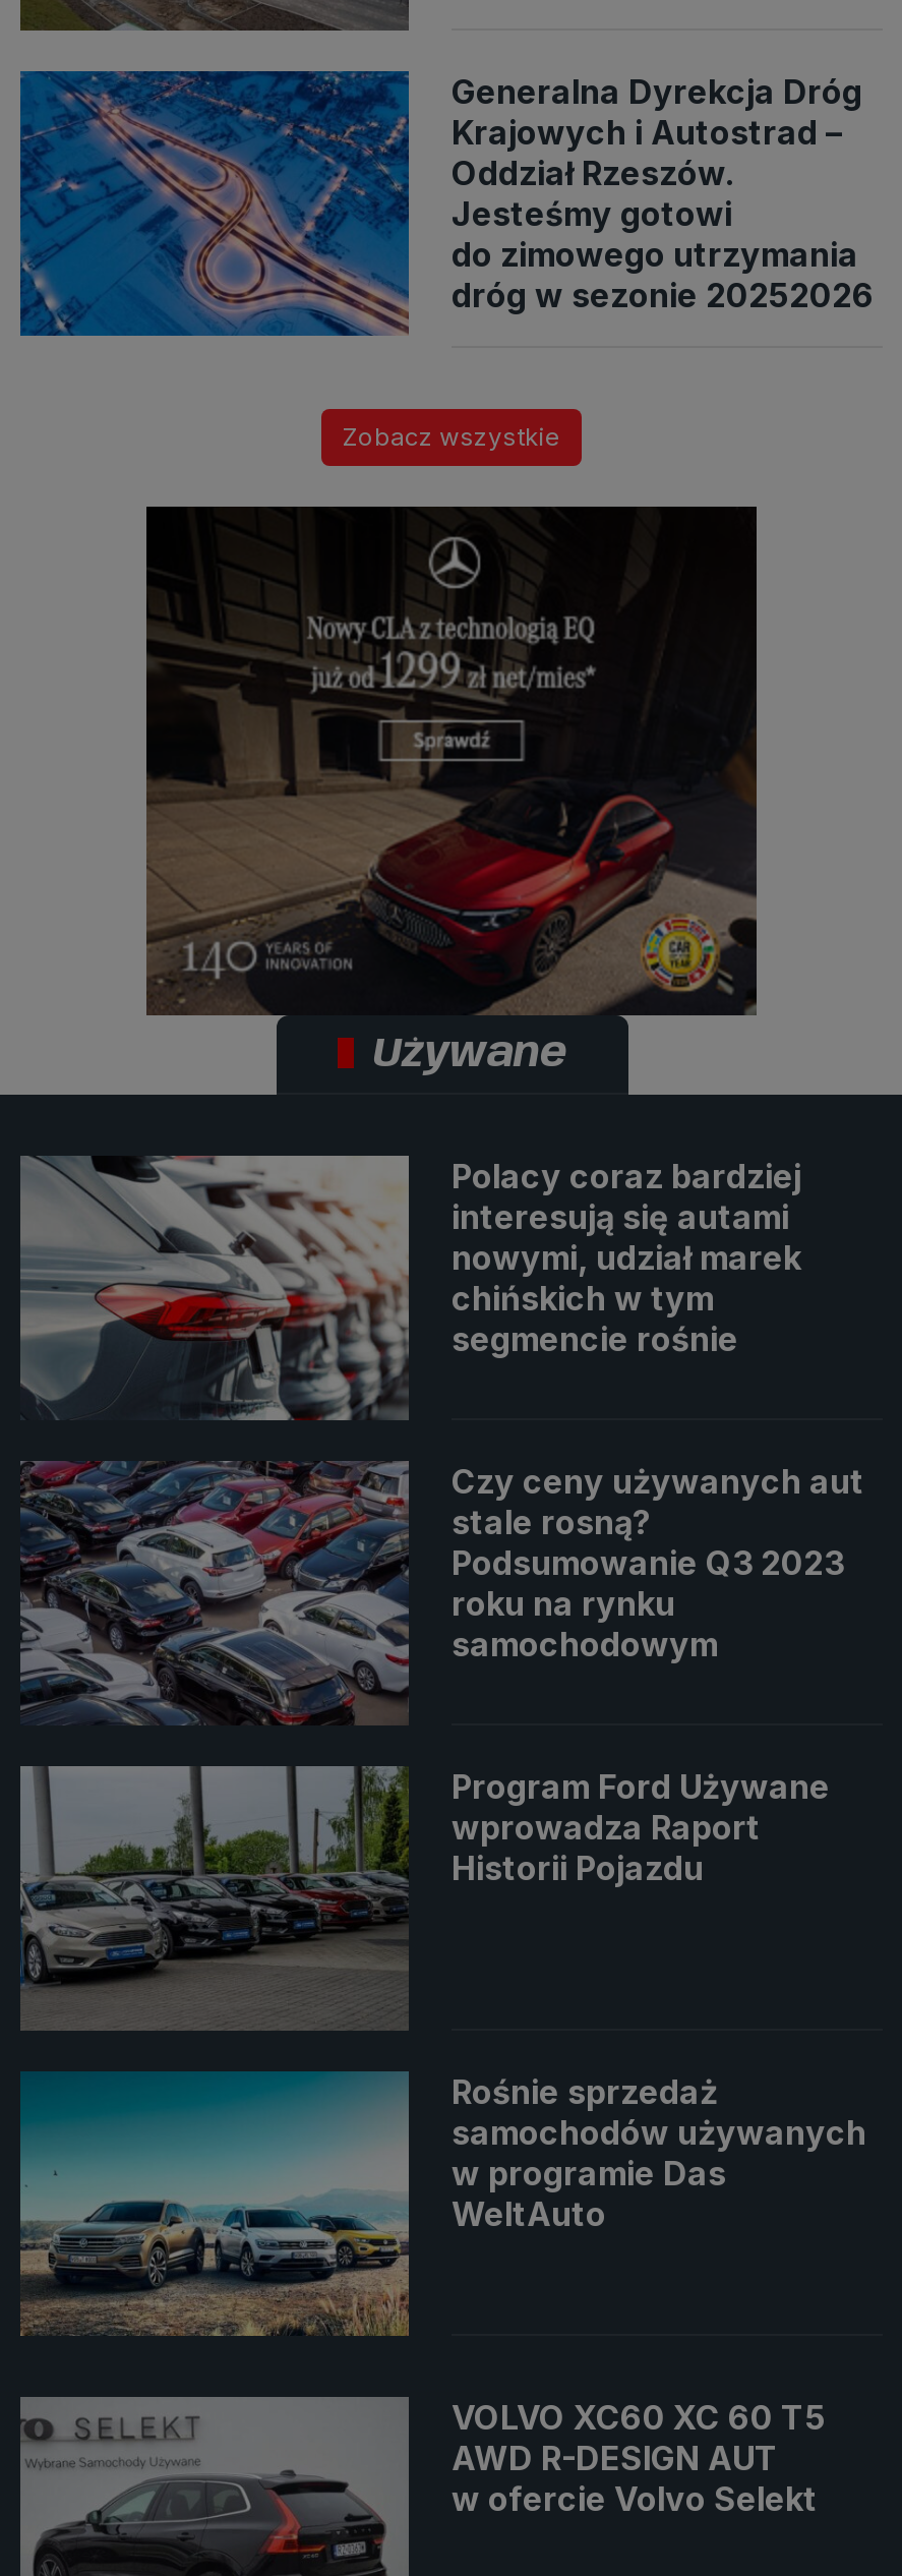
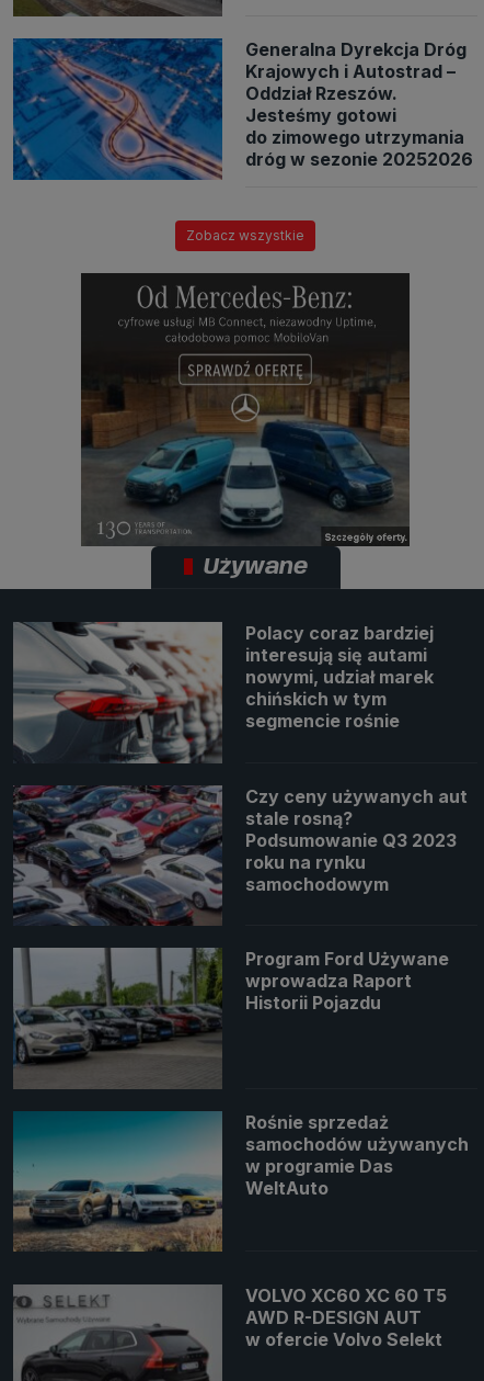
- [image]
+ [image]
